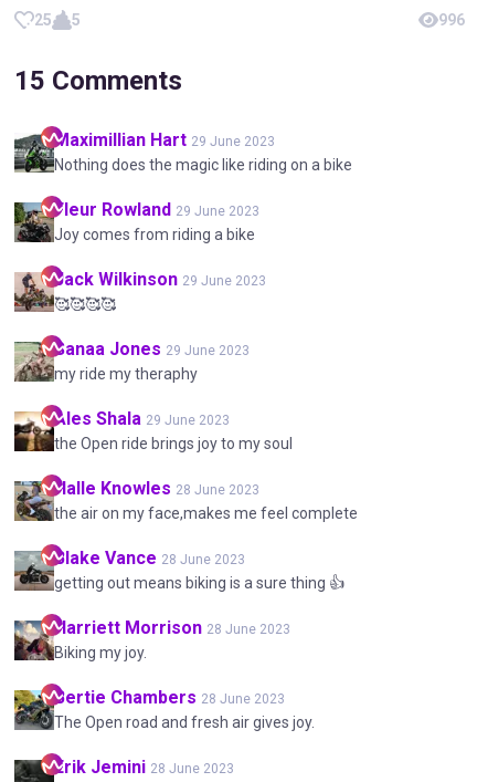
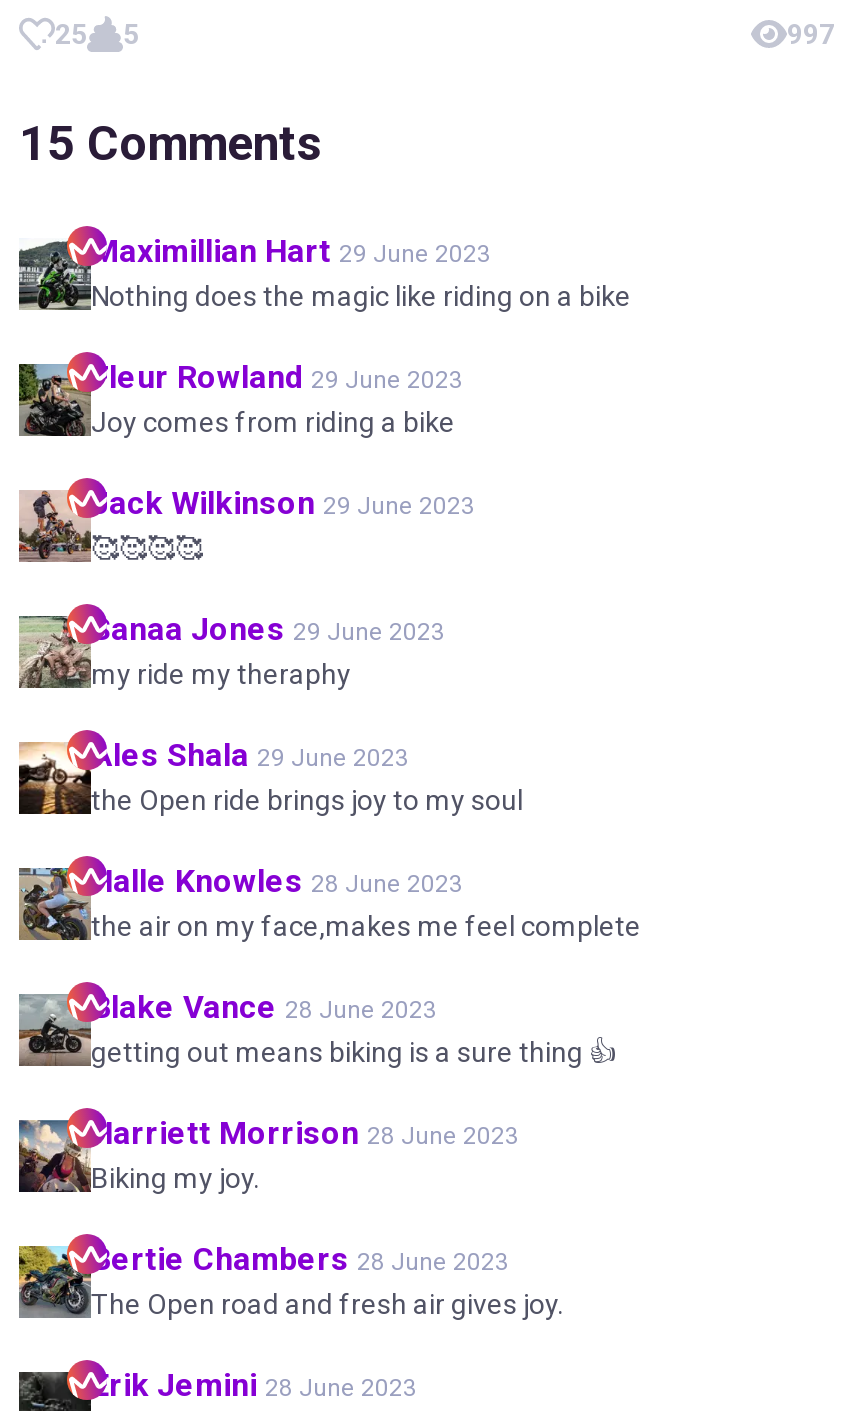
- 996
+ 997
